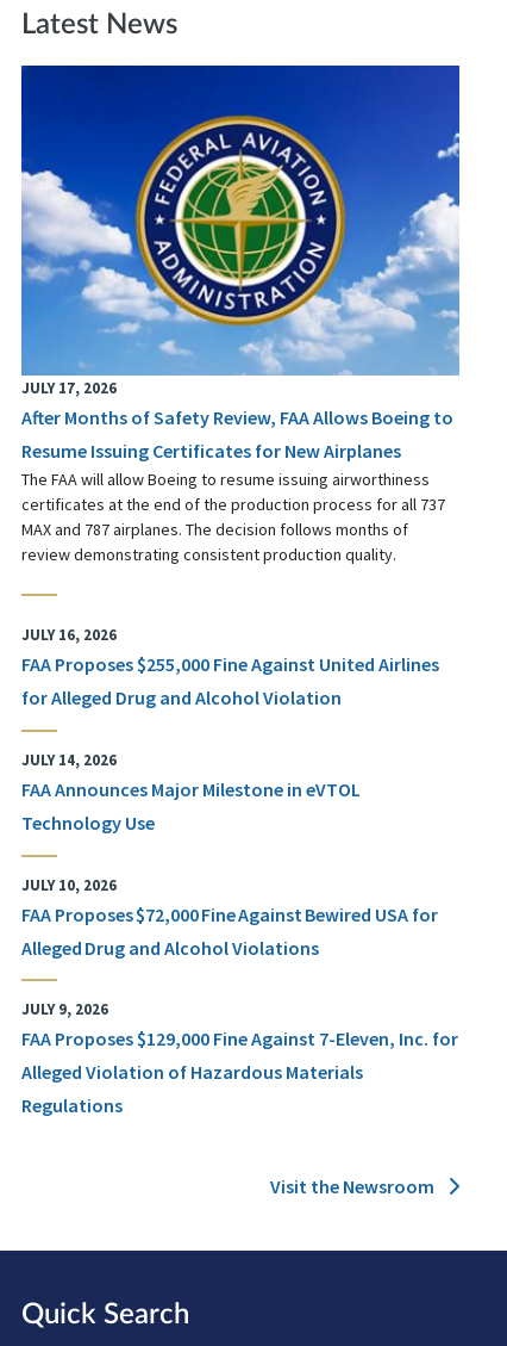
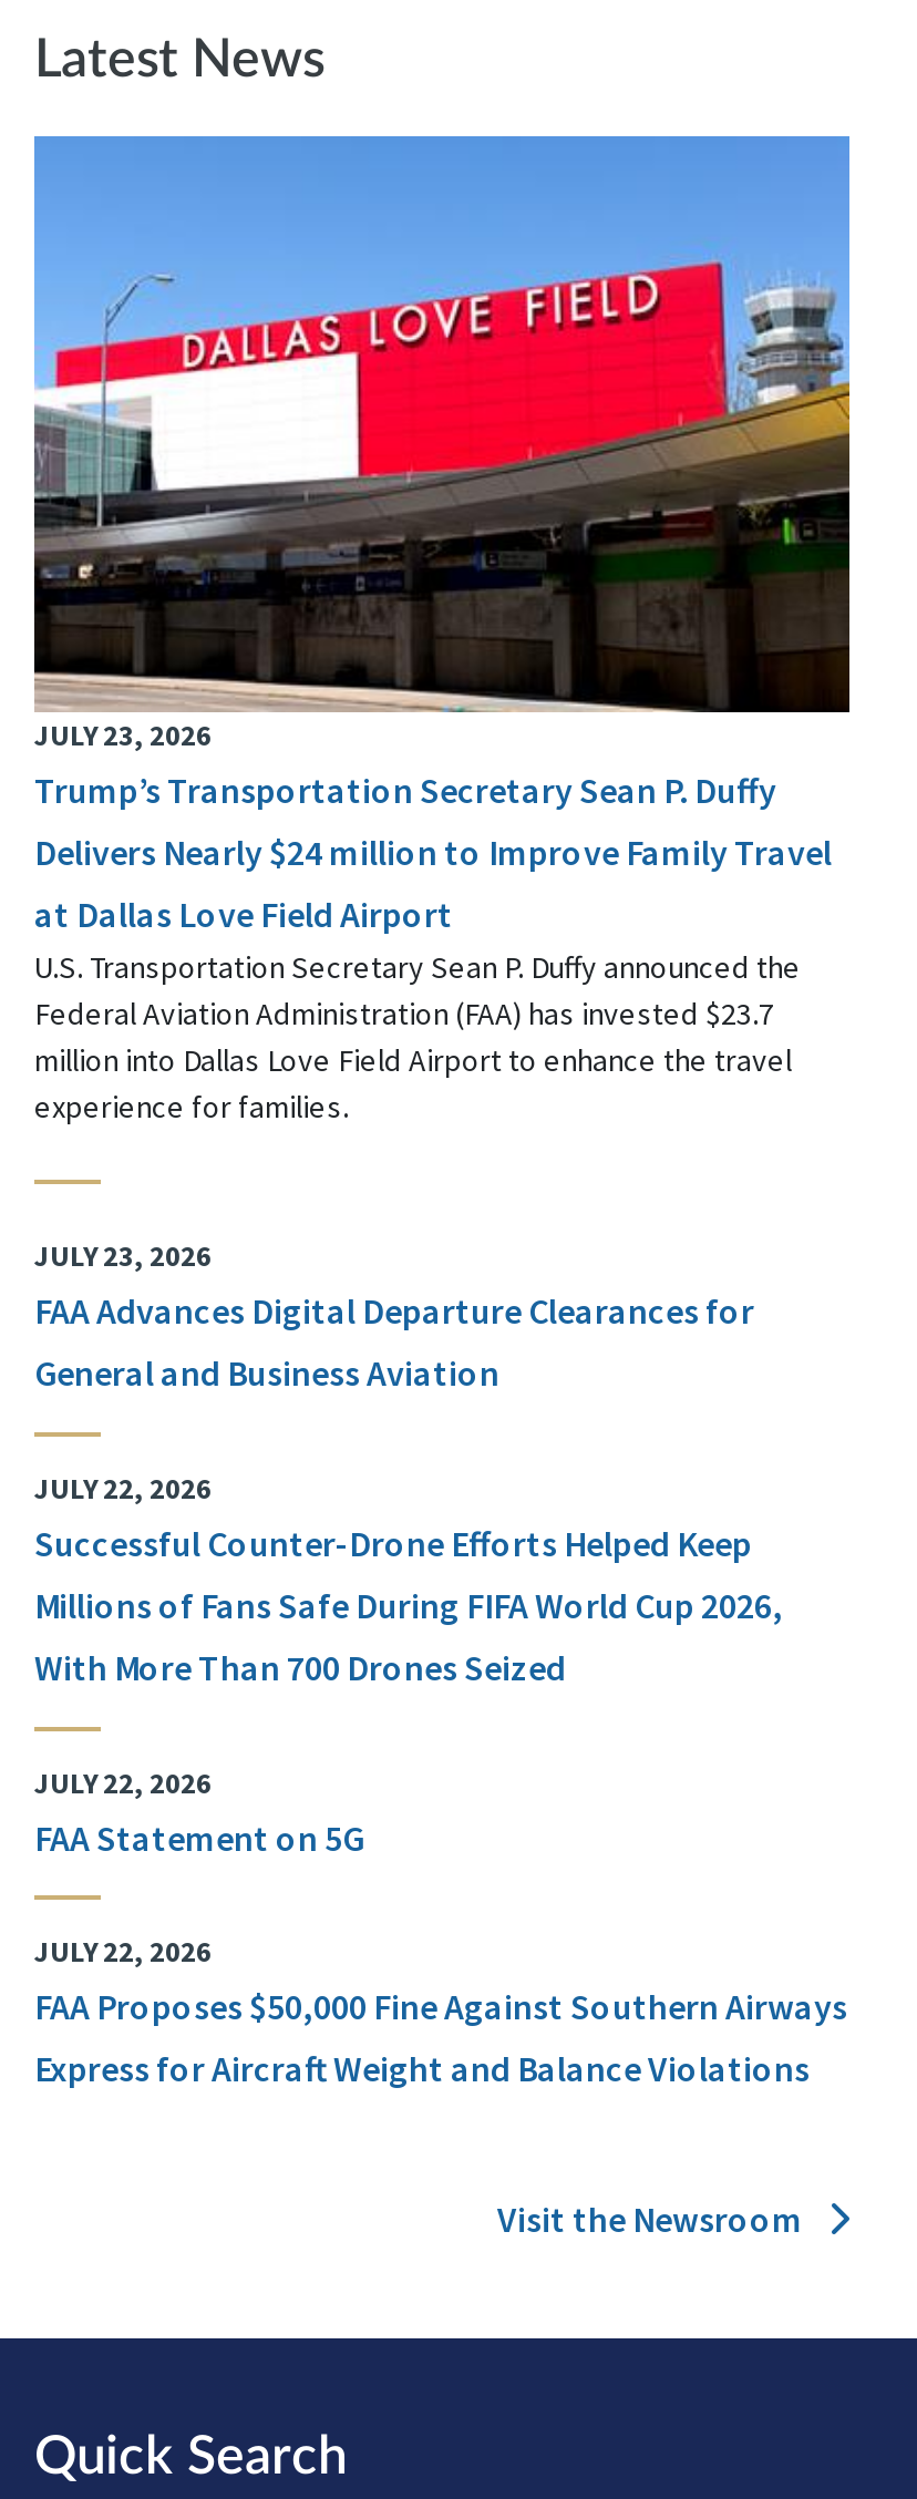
- [image]
- JULY 17, 2026
- After Months of Safety Review, FAA Allows Boeing to
- Resume Issuing Certificates for New Airplanes
- The FAA will allow Boeing to resume issuing airworthiness
- certificates at the end of the production process for all 737
- MAX and 787 airplanes. The decision follows months of
- review demonstrating consistent production quality.
+ [image]
+ JULY 23, 2026
+ Trump’s Transportation Secretary Sean P. Duffy
+ Delivers Nearly $24 million to Improve Family Travel
+ at Dallas Love Field Airport
+ U.S. Transportation Secretary Sean P. Duffy announced the
+ Federal Aviation Administration (FAA) has invested $23.7
+ million into Dallas Love Field Airport to enhance the travel
+ experience for families.

- JULY 16, 2026
- FAA Proposes $255,000 Fine Against United Airlines
- for Alleged Drug and Alcohol Violation
+ JULY 23, 2026
+ FAA Advances Digital Departure Clearances for
+ General and Business Aviation

- JULY 14, 2026
- FAA Announces Major Milestone in eVTOL
- Technology Use
+ JULY 22, 2026
+ Successful Counter-Drone Efforts Helped Keep
+ Millions of Fans Safe During FIFA World Cup 2026,
+ With More Than 700 Drones Seized

- JULY 10, 2026
- FAA Proposes $72,000 Fine Against Bewired USA for
- Alleged Drug and Alcohol Violations
+ JULY 22, 2026
+ FAA Statement on 5G

- JULY 9, 2026
- FAA Proposes $129,000 Fine Against 7-Eleven, Inc. for
- Alleged Violation of Hazardous Materials
- Regulations
+ JULY 22, 2026
+ FAA Proposes $50,000 Fine Against Southern Airways
+ Express for Aircraft Weight and Balance Violations
